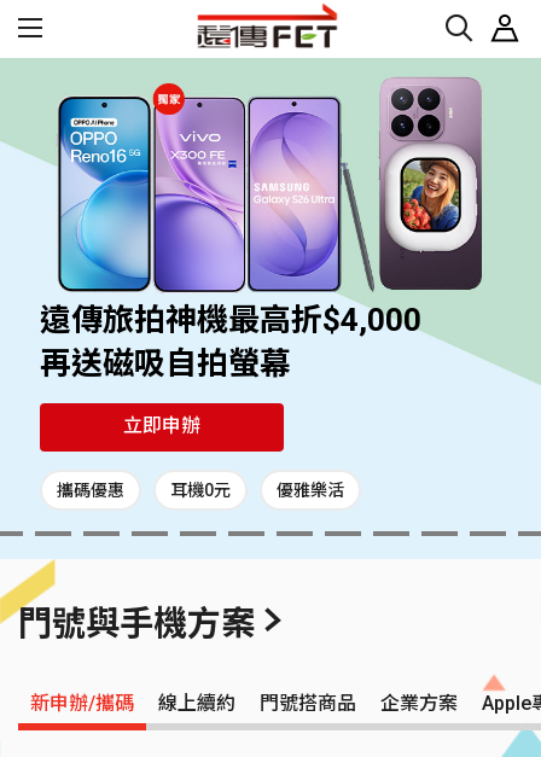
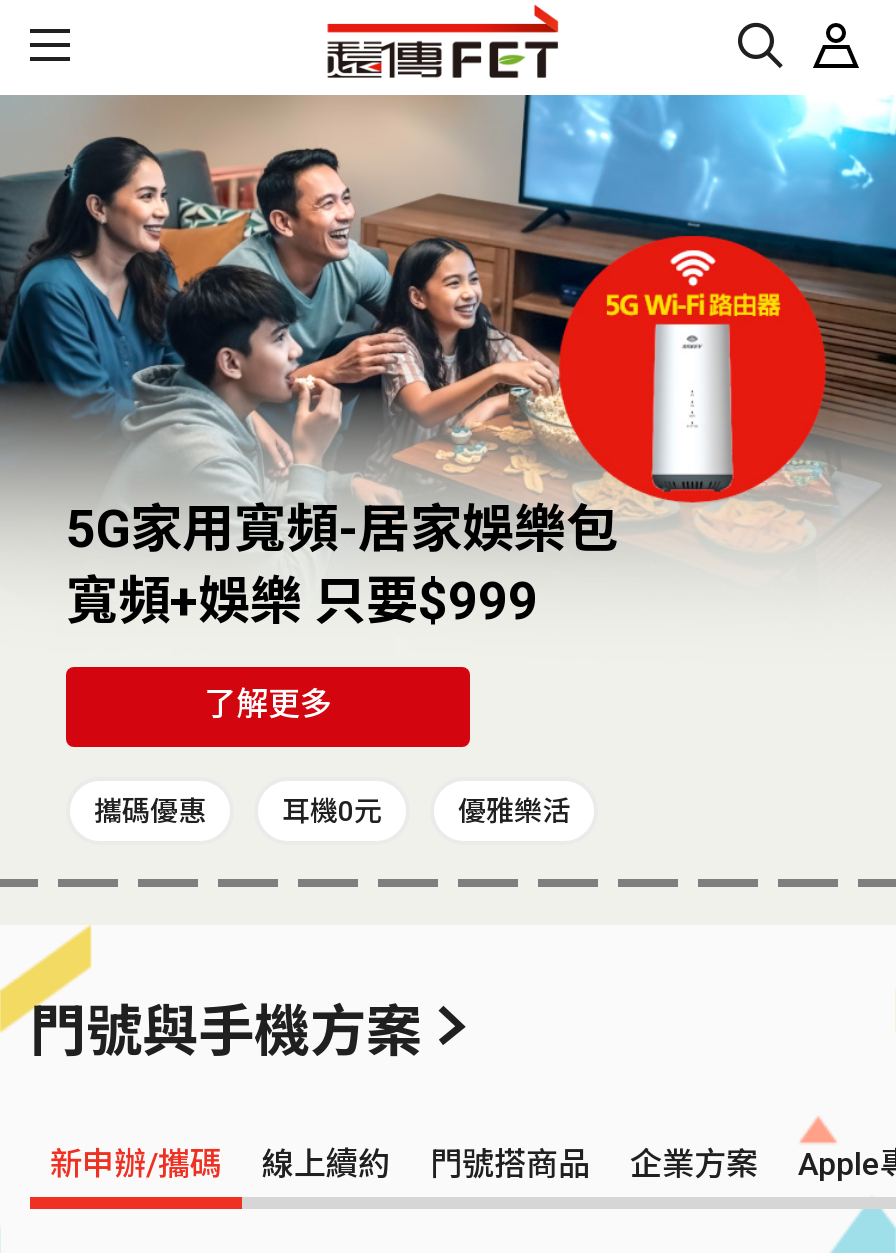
- [image]
- 遠傳旅拍神機最高折$4,000
- 再送磁吸自拍螢幕
+ [image]
+ 5G家用寬頻-居家娛樂包
+ 寬頻+娛樂 只要$999

- 立即申辦
+ 了解更多
